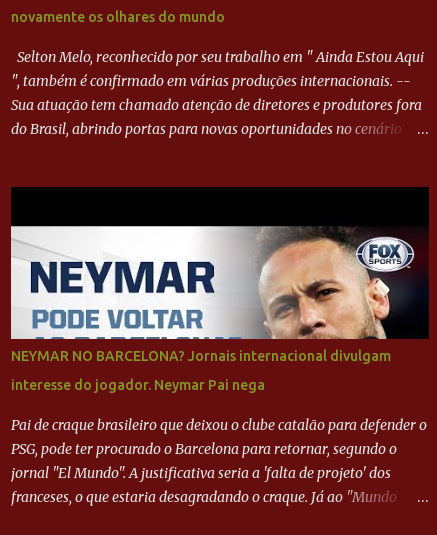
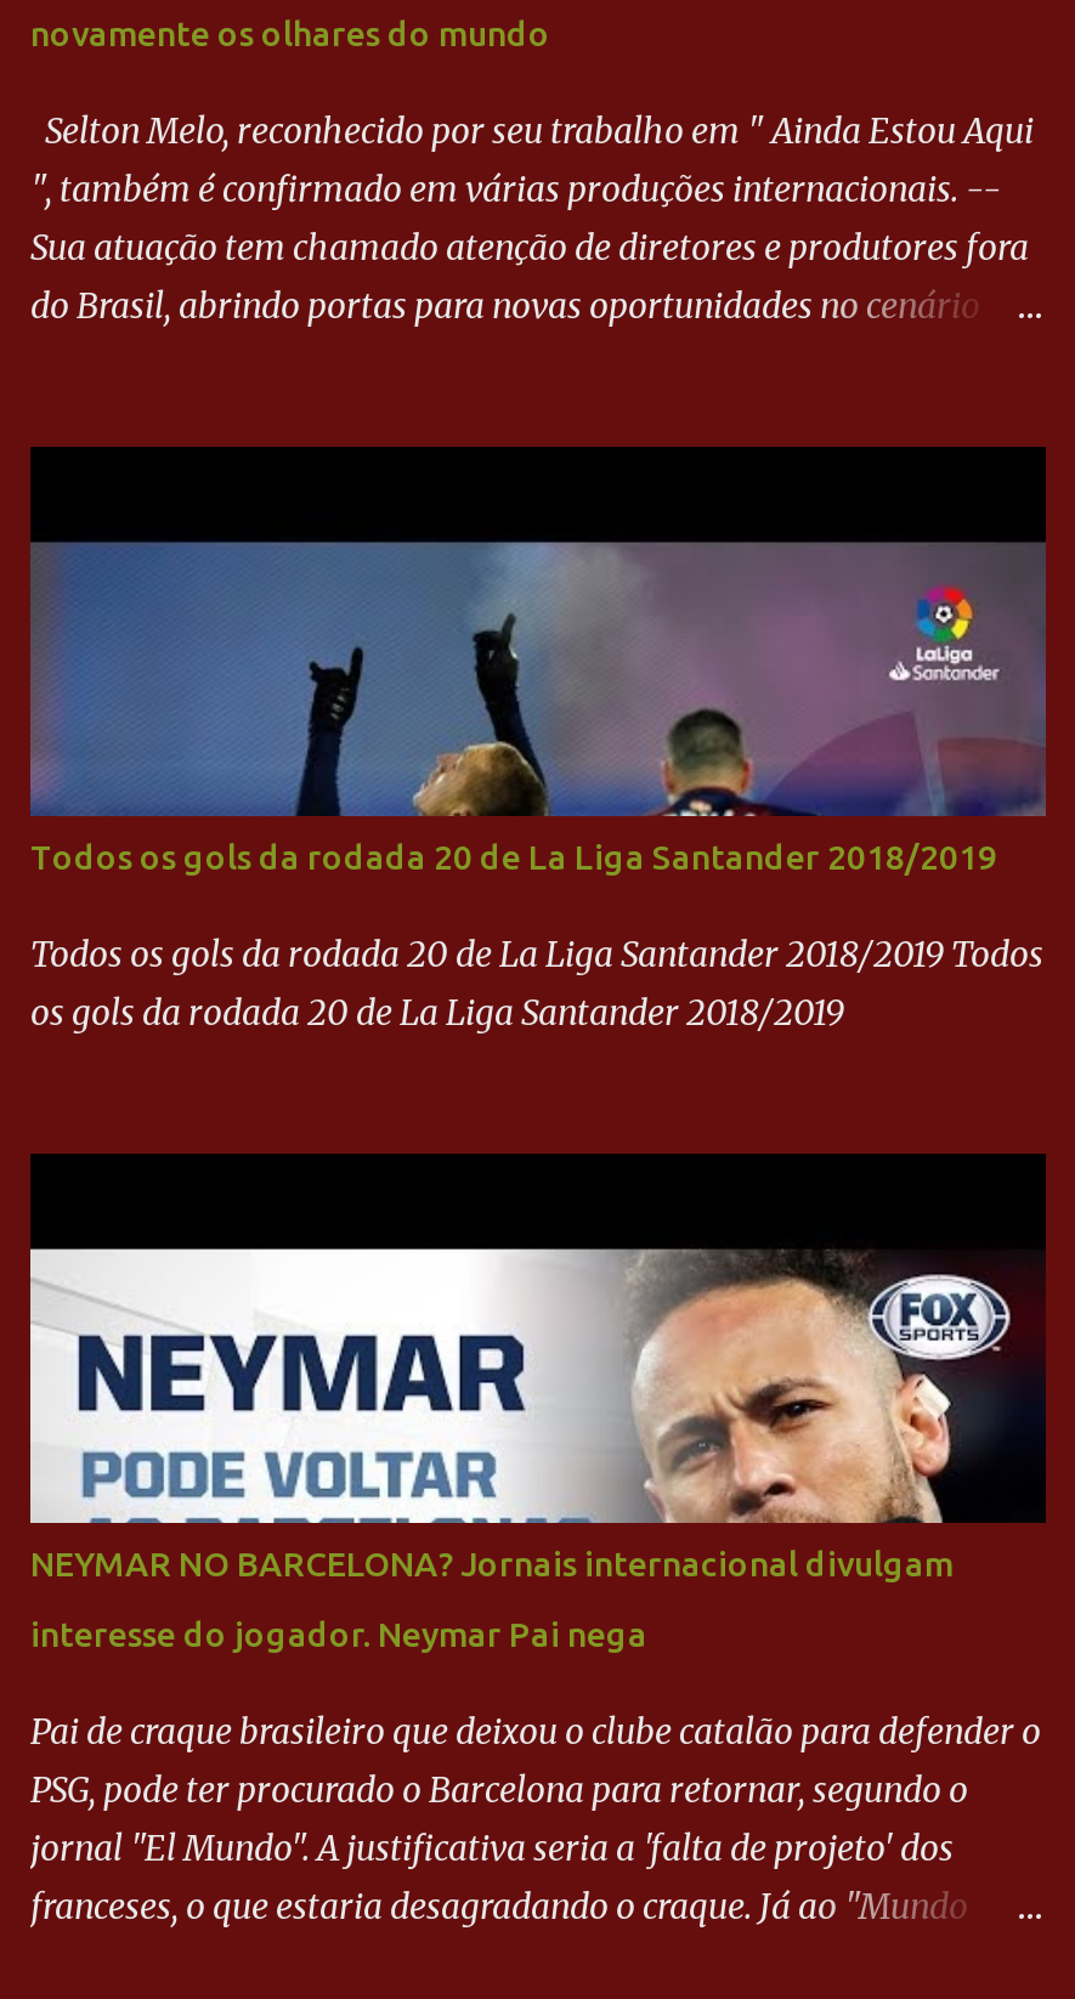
+ [image]
+ Todos os gols da rodada 20 de La Liga Santander 2018/2019
+ Todos os gols da rodada 20 de La Liga Santander 2018/2019 Todos
+ os gols da rodada 20 de La Liga Santander 2018/2019
